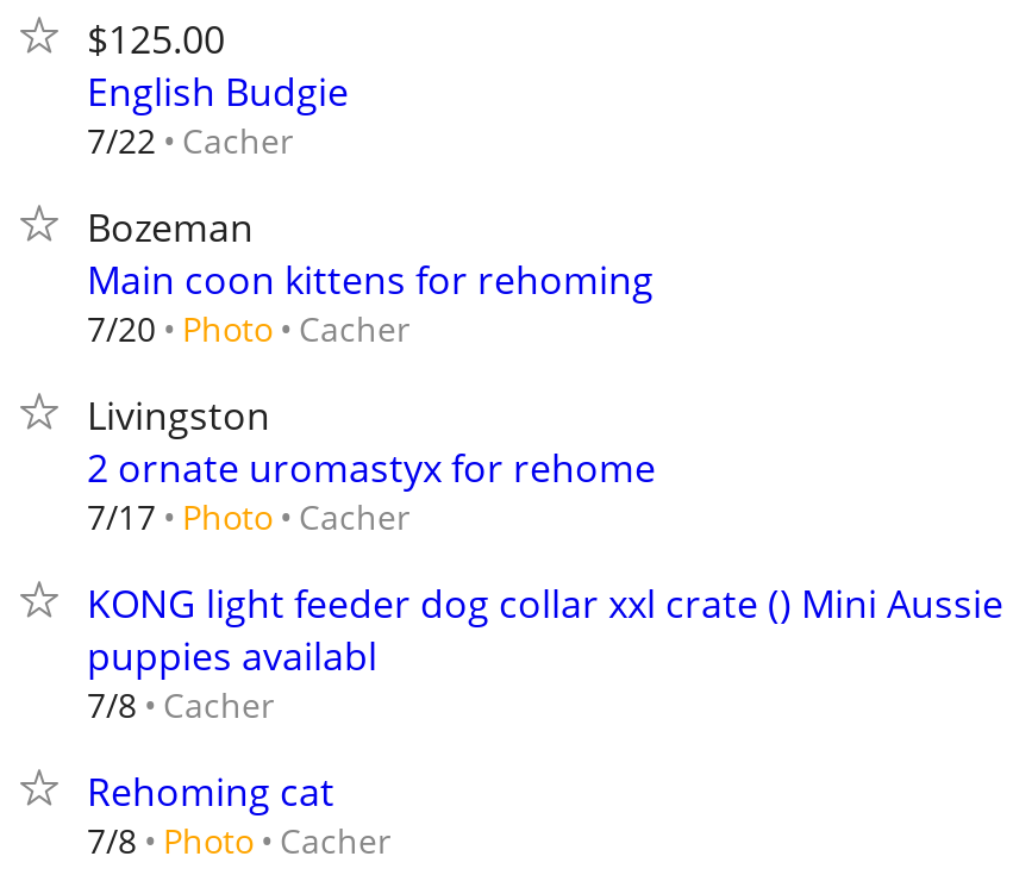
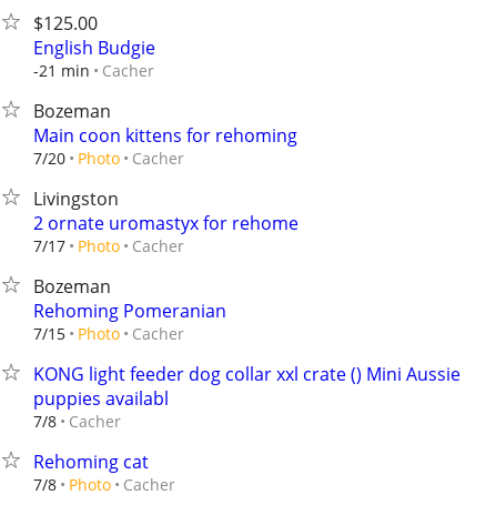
- 7/22 Cacher
+ -21 min Cacher

+ Bozeman
+ Rehoming Pomeranian
+ 7/15 Photo Cacher
